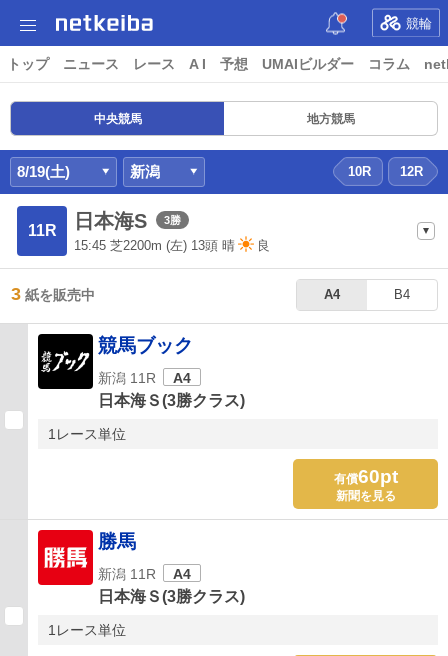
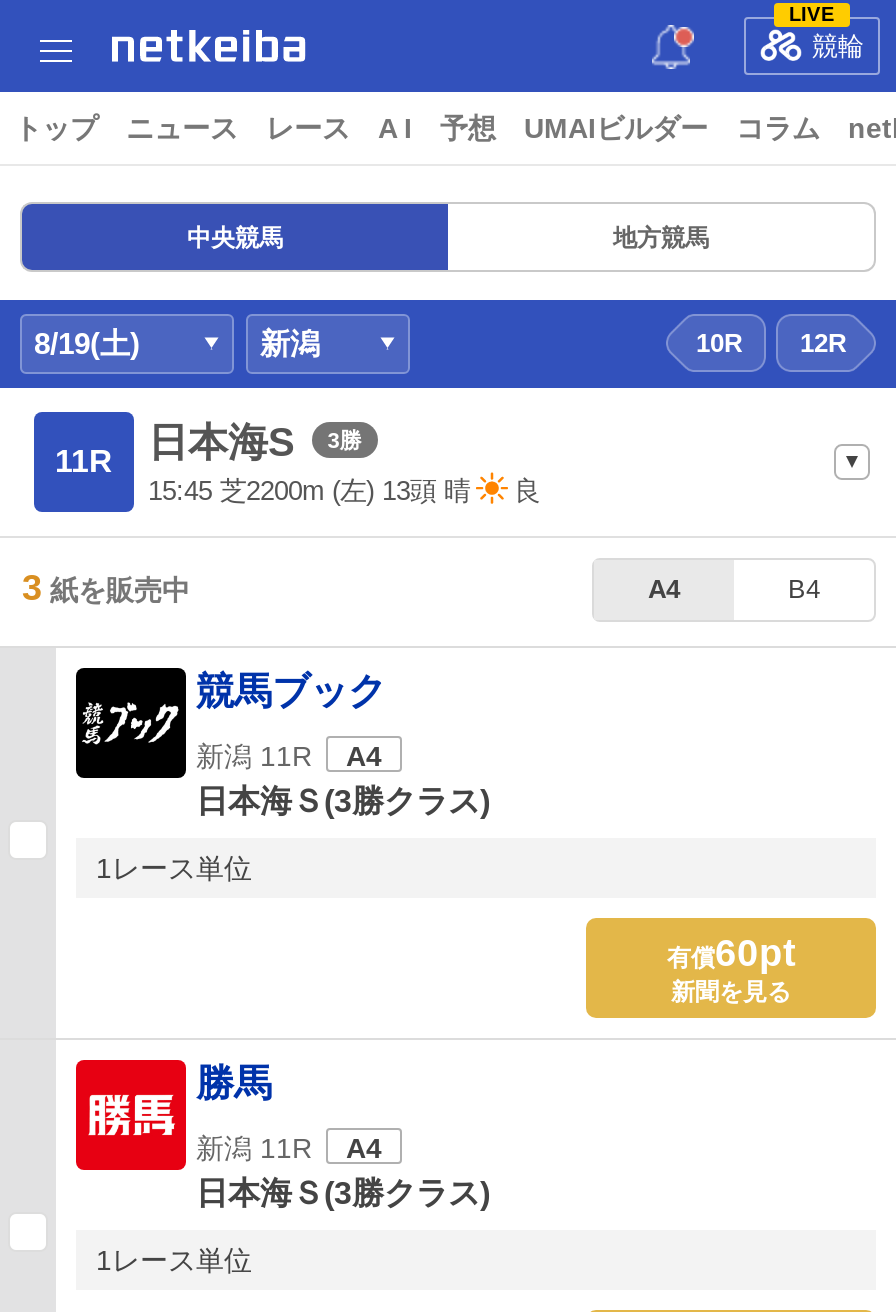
+ LIVE
